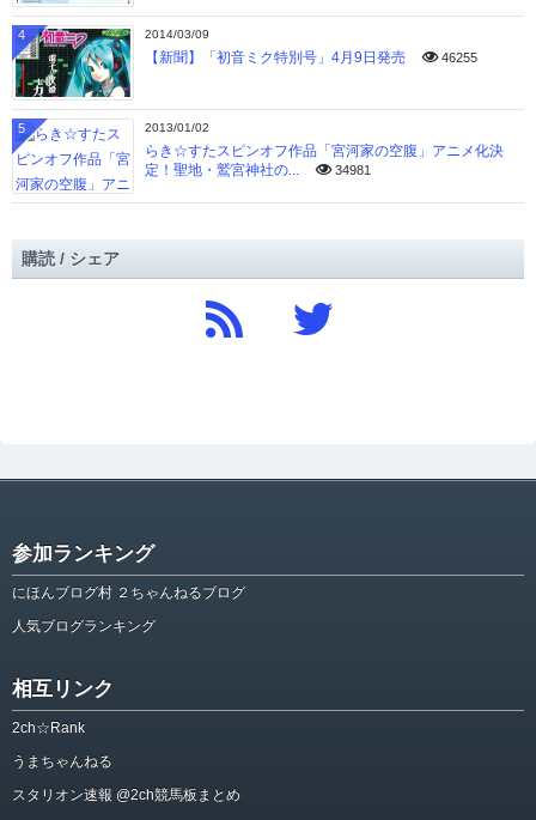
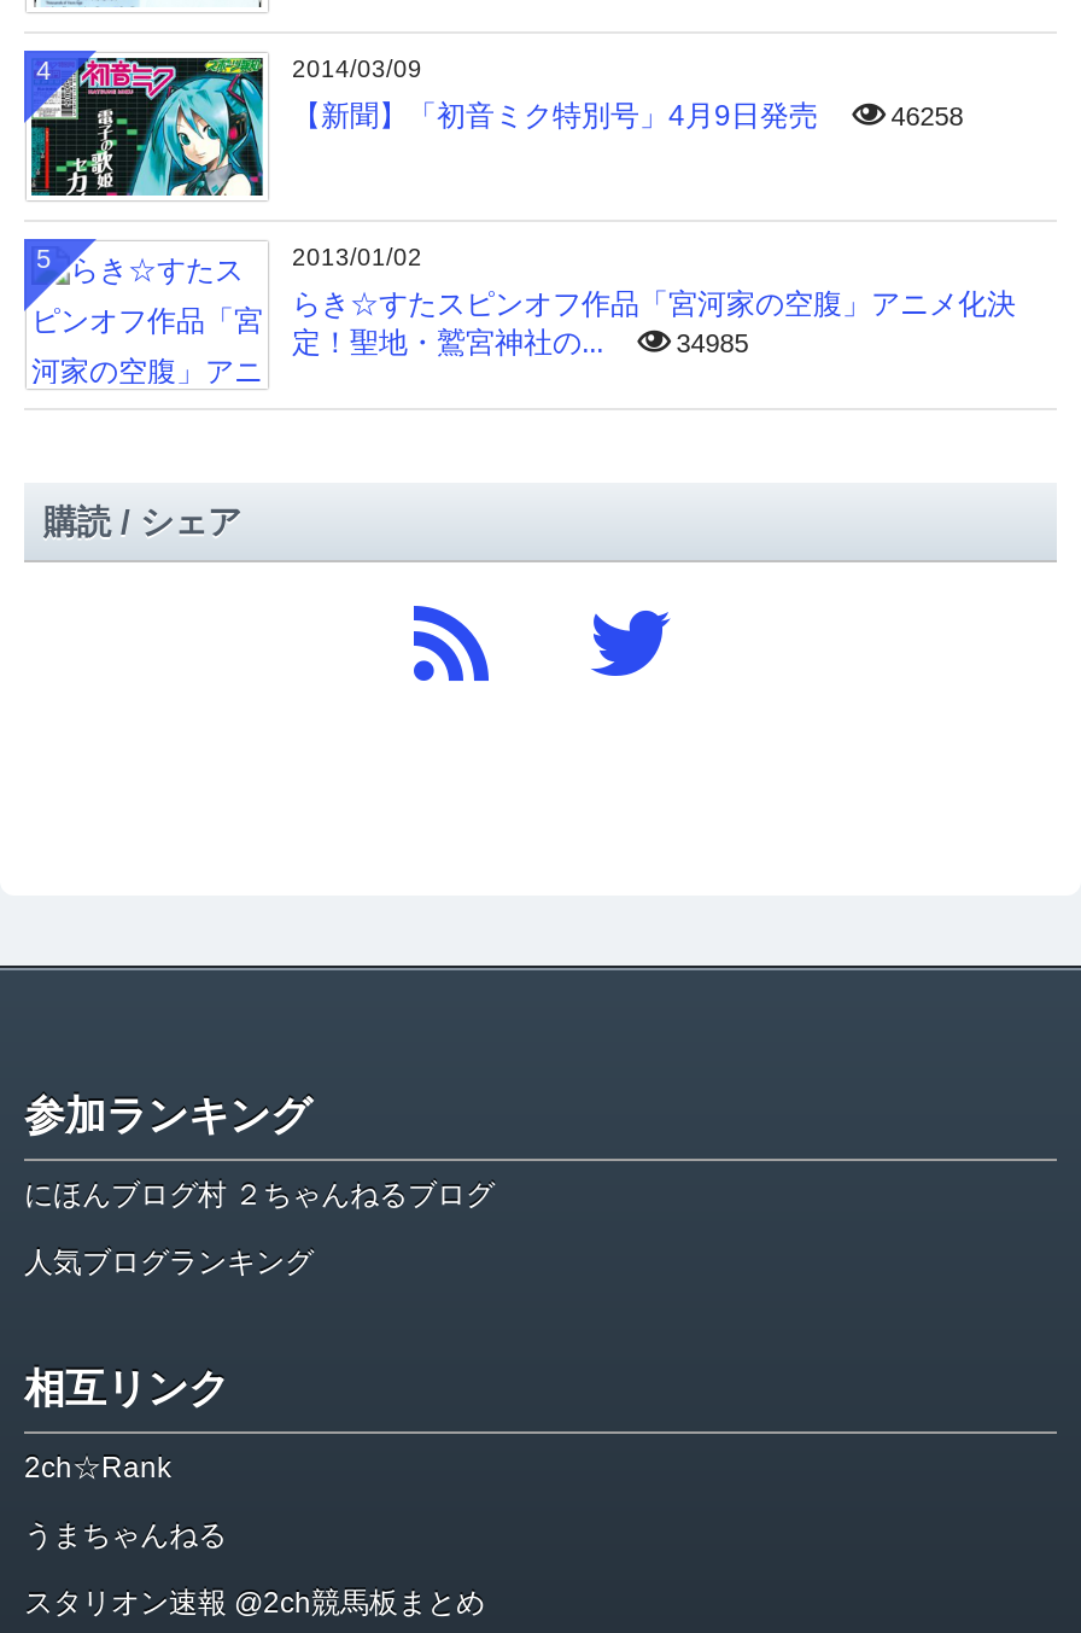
- 46255
+ 46258

- 34981
+ 34985
